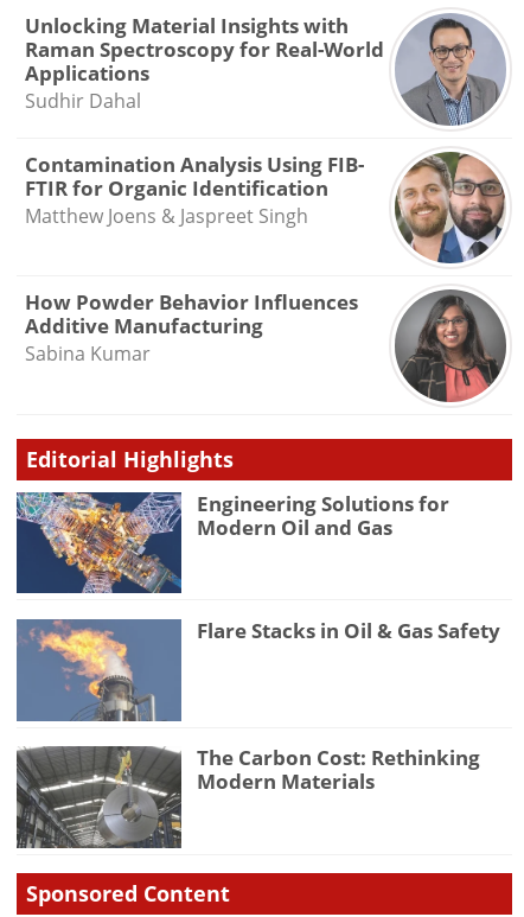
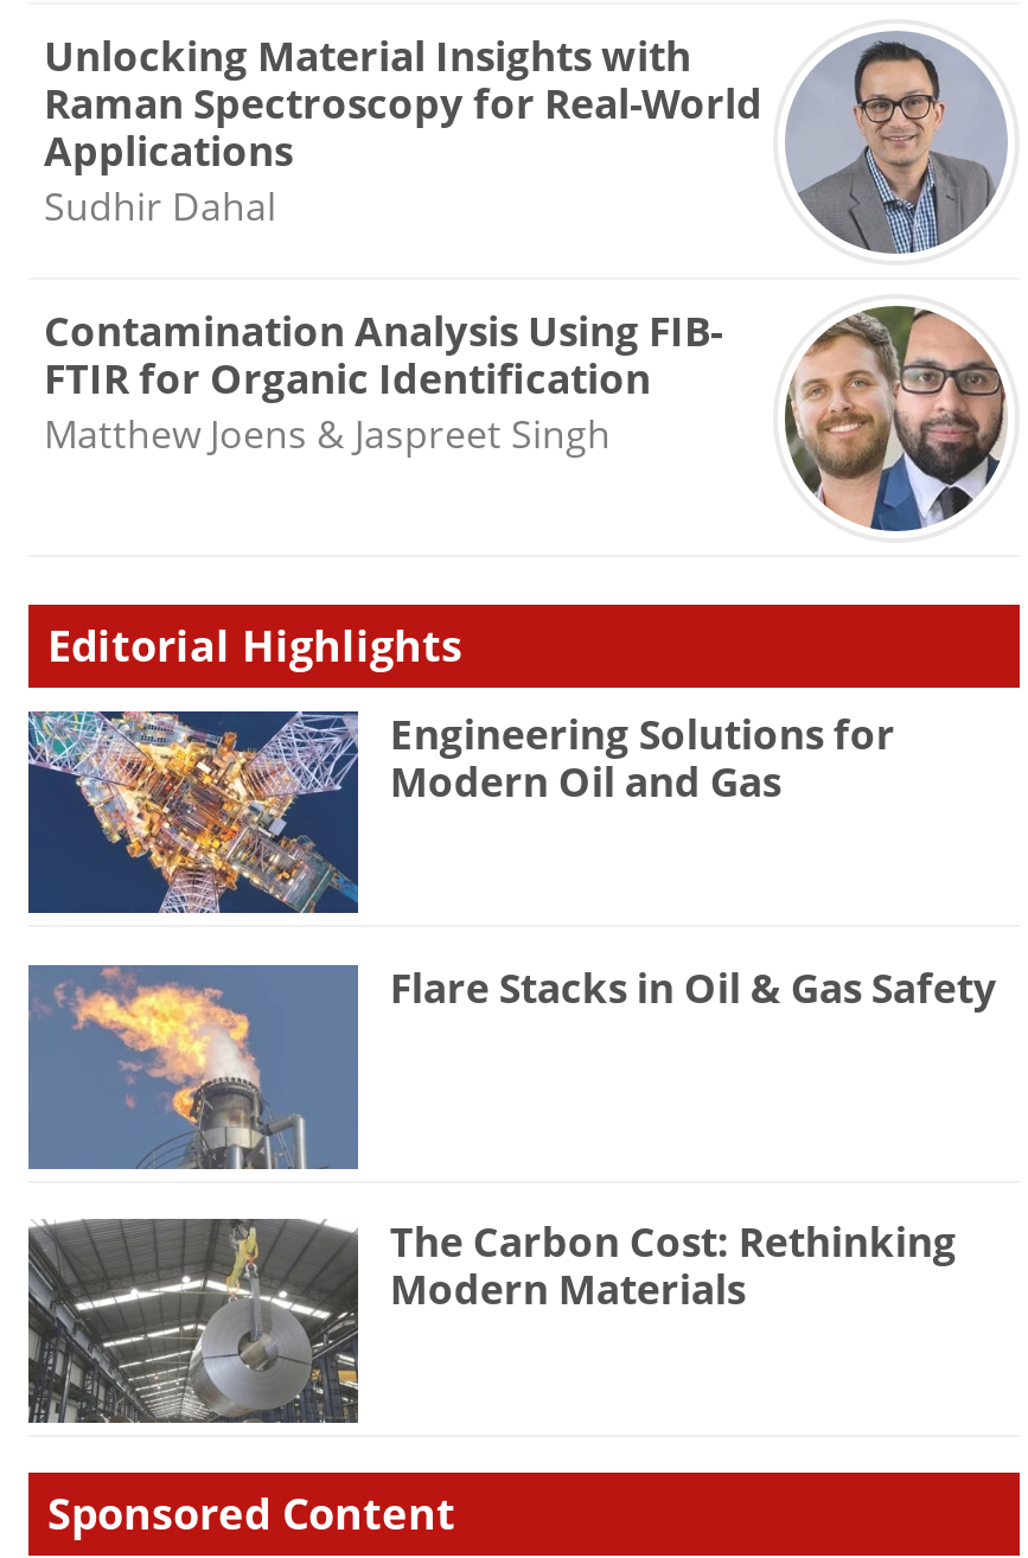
- [image]
- How Powder Behavior Influences
- Additive Manufacturing
- Sabina Kumar
